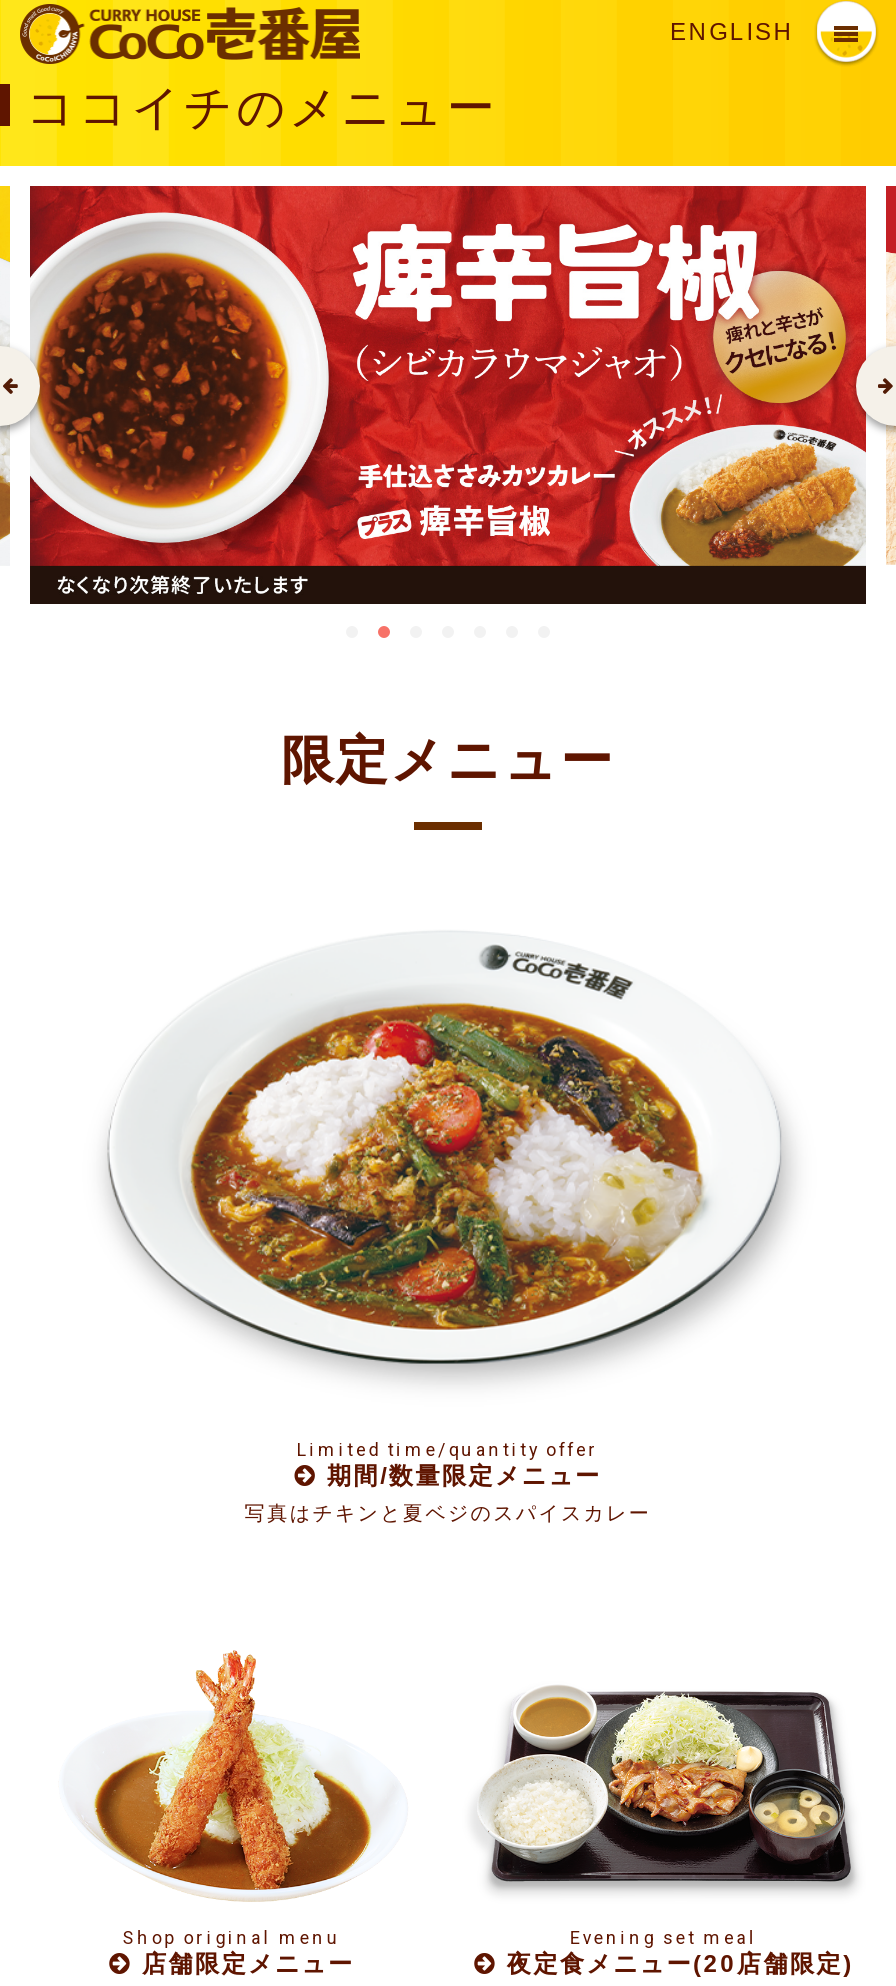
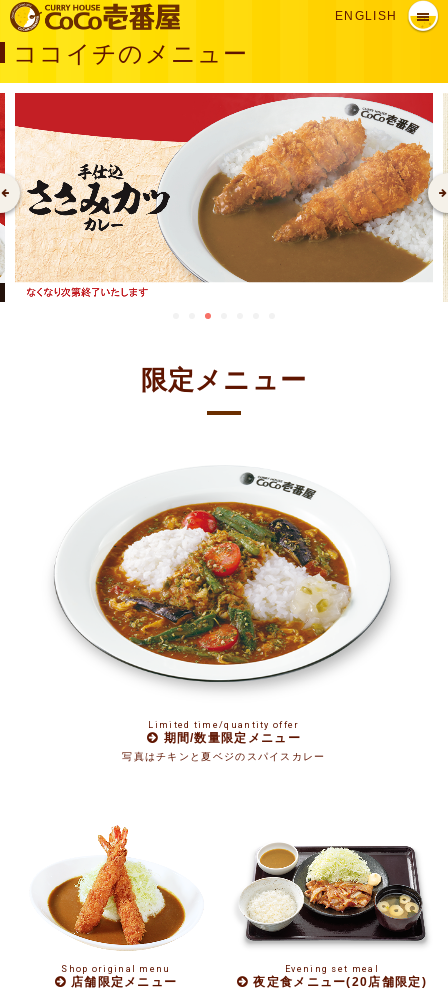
- [image]
+ [image]
